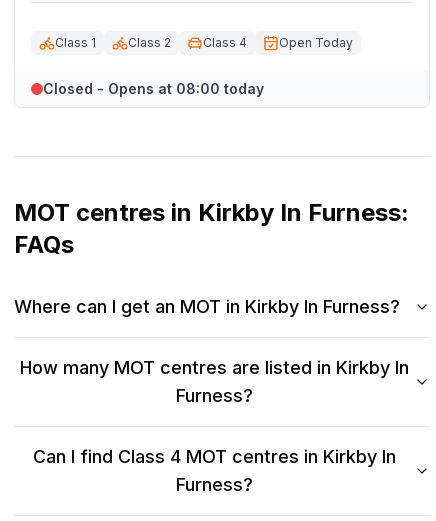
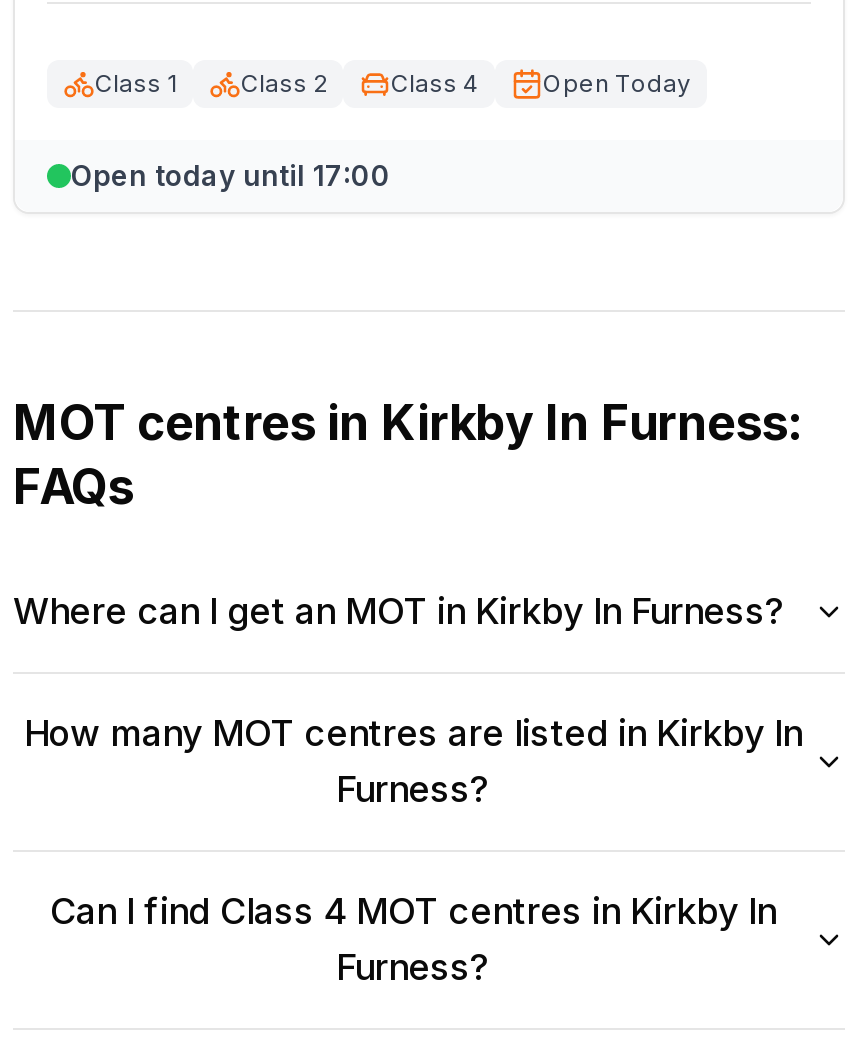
- Closed - Opens at 08:00 today
+ Open today until 17:00
